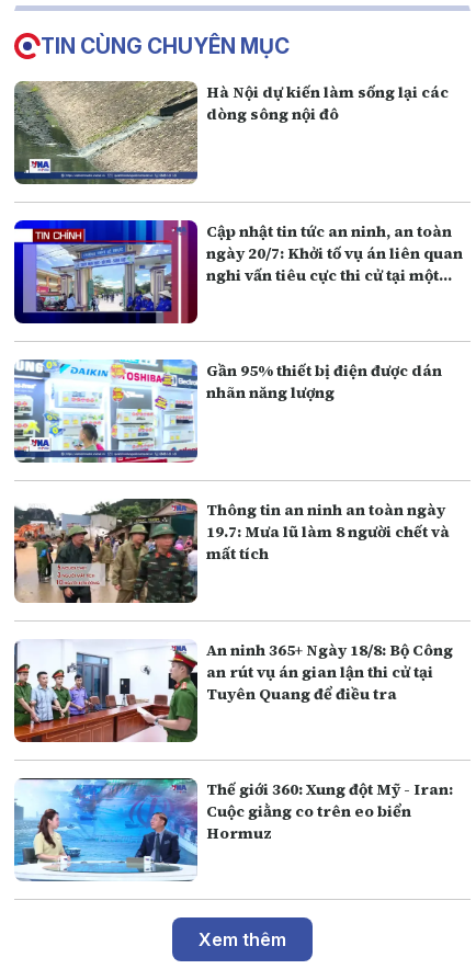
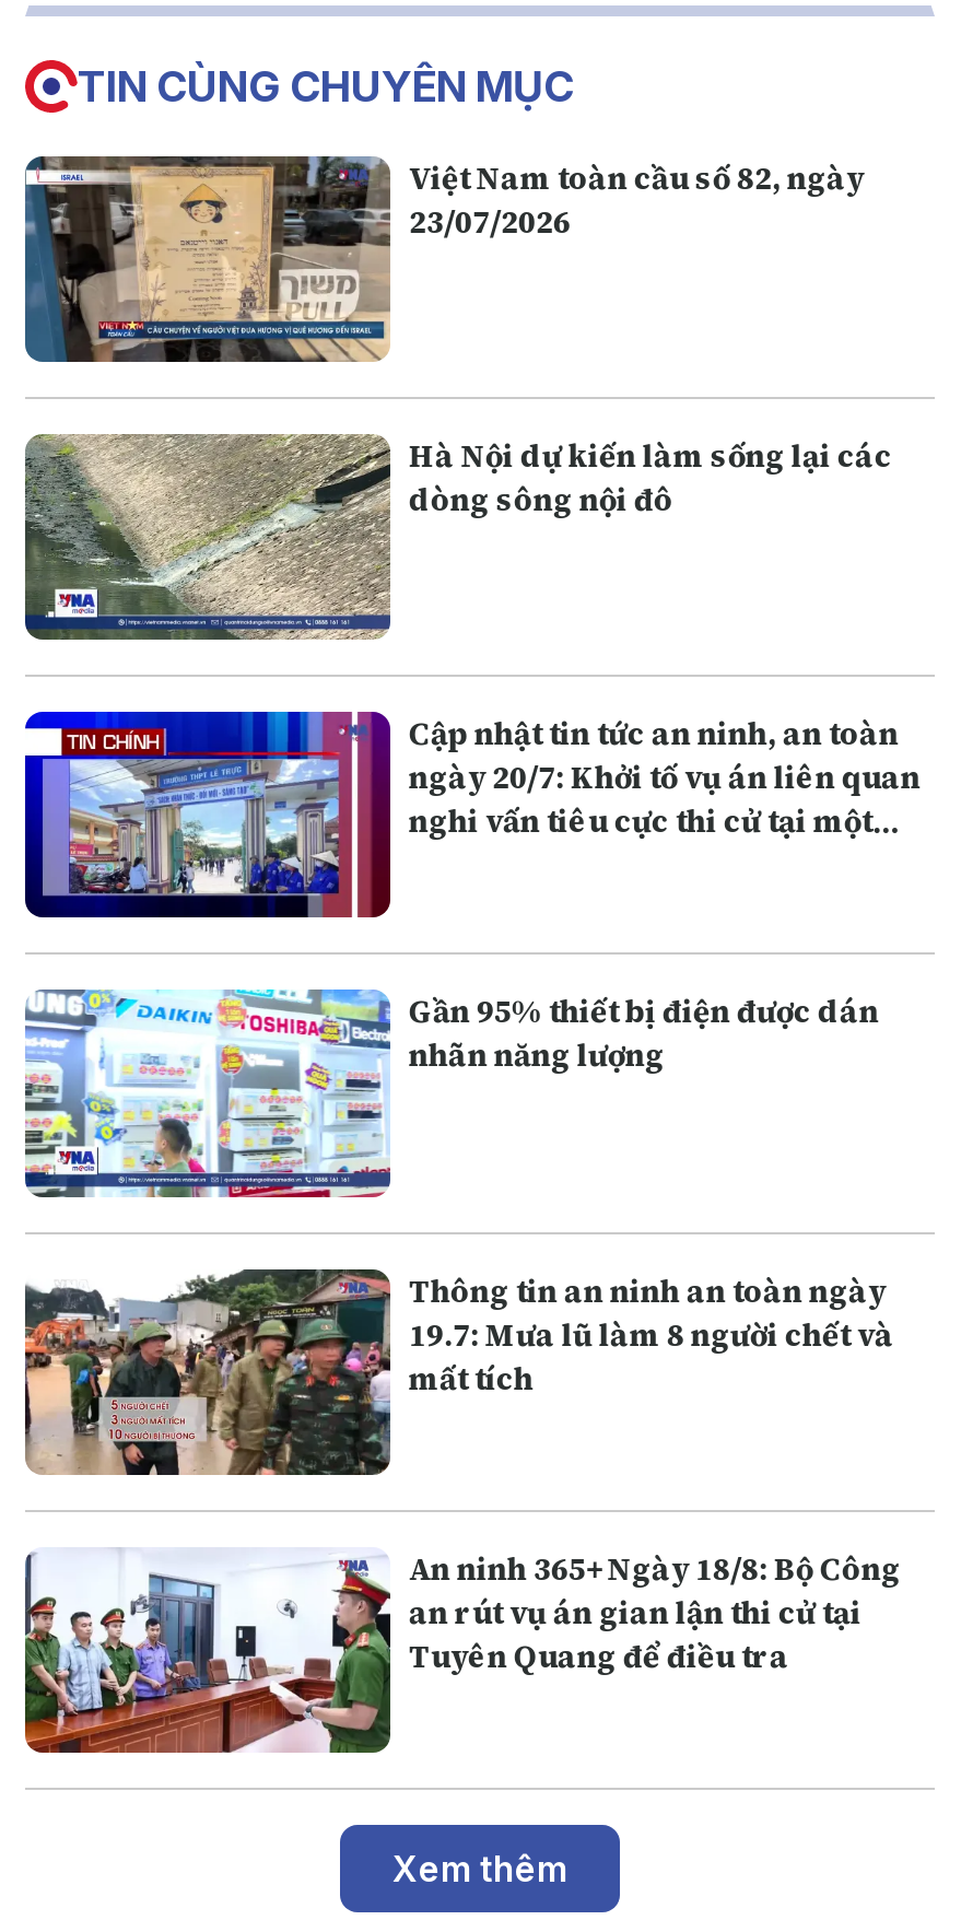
+ [image]
+ Việt Nam toàn cầu số 82, ngày
+ 23/07/2026

moved down: [image] | Hà Nội dự kiến làm sống lại các | dòng sông nội đô | ... | an rút vụ án gian lận thi cử tại | Tuyên Quang để điều tra

- [image]
- Thế giới 360: Xung đột Mỹ - Iran:
- Cuộc giằng co trên eo biển
- Hormuz
